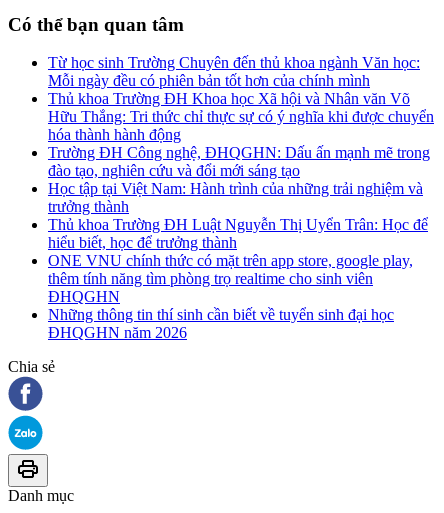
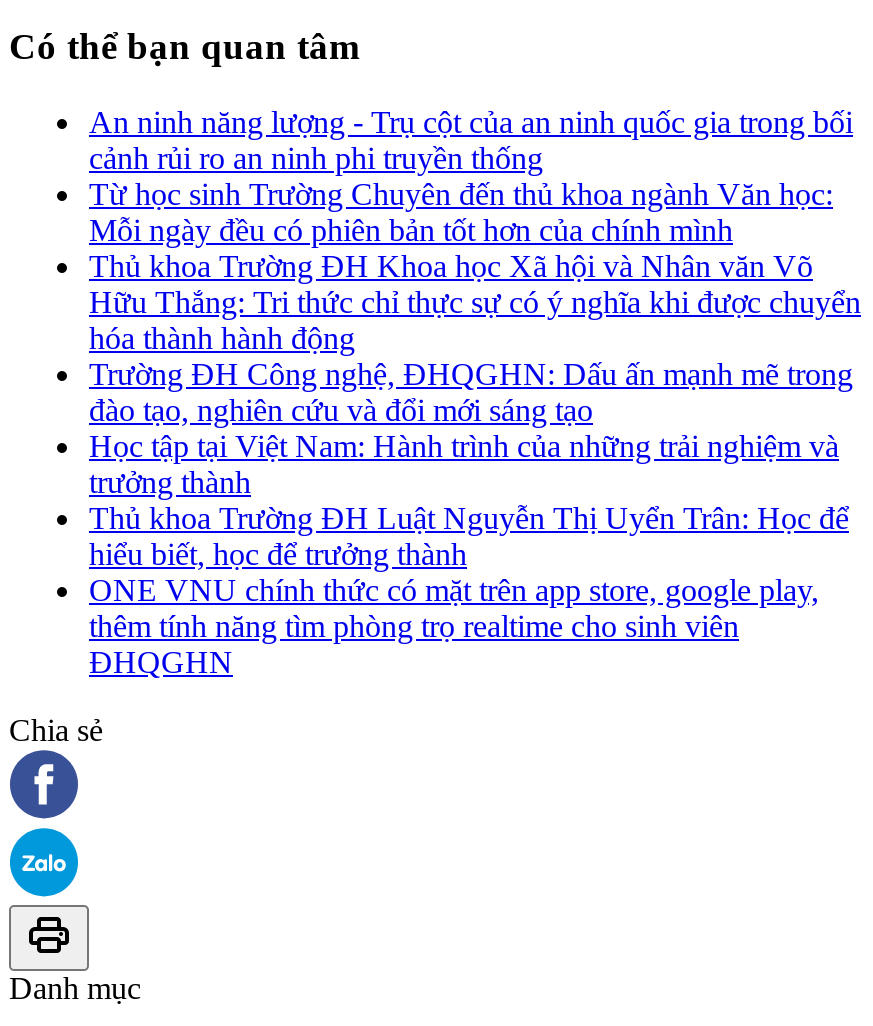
+ An ninh năng lượng - Trụ cột của an ninh quốc gia trong bối
+ cảnh rủi ro an ninh phi truyền thống

moved down: Từ học sinh Trường Chuyên đến thủ khoa ngành Văn học: | Mỗi ngày đều có phiên bản tốt hơn của chính mình | Thủ khoa Trường ĐH Khoa học Xã hội và Nhân văn Võ | ... | thêm tính năng tìm phòng trọ realtime cho sinh viên | ĐHQGHN

- Những thông tin thí sinh cần biết về tuyển sinh đại học
- ĐHQGHN năm 2026
